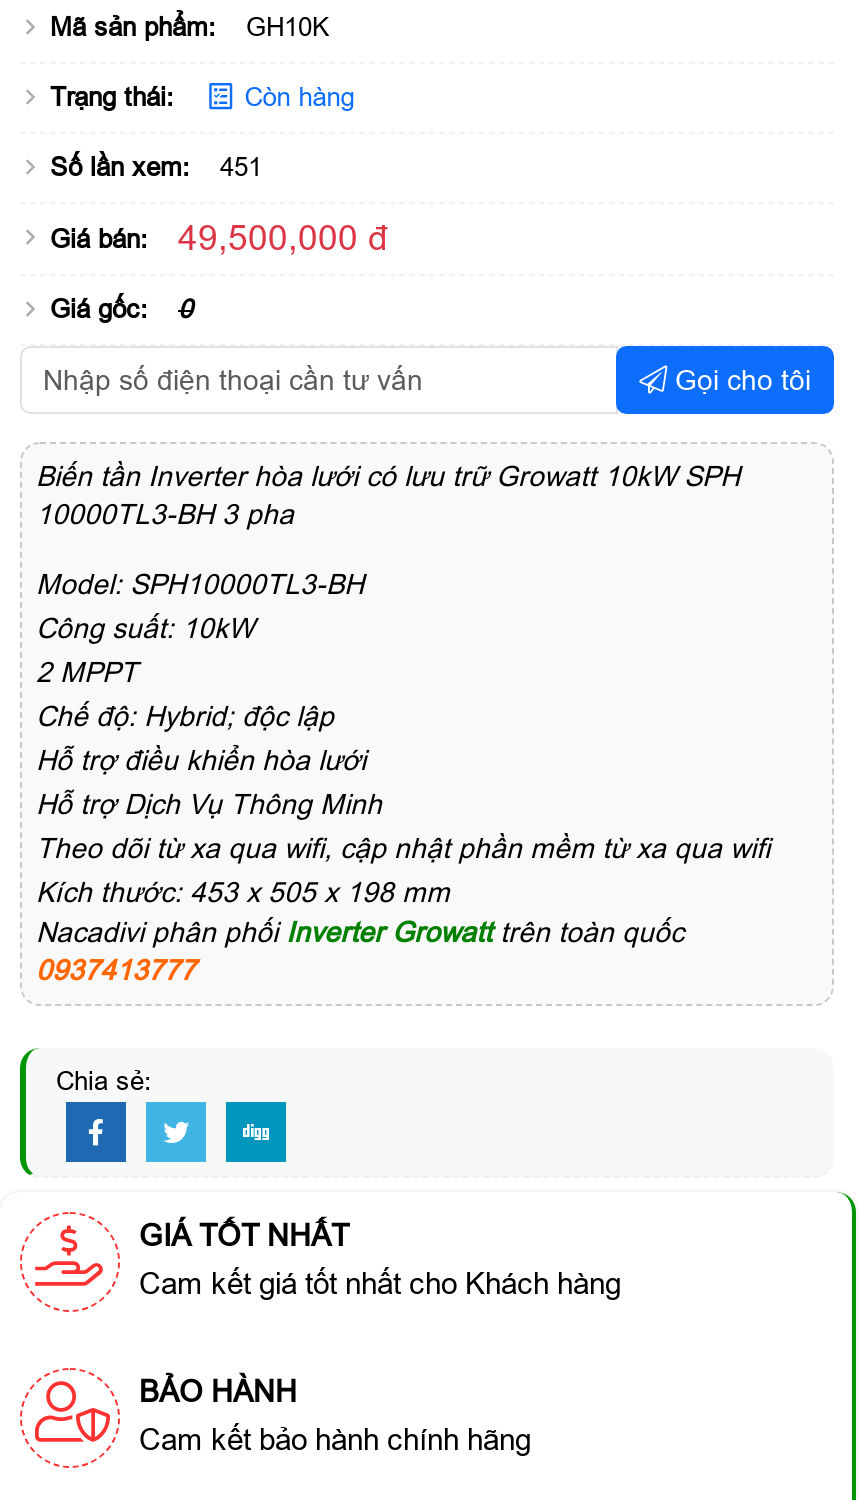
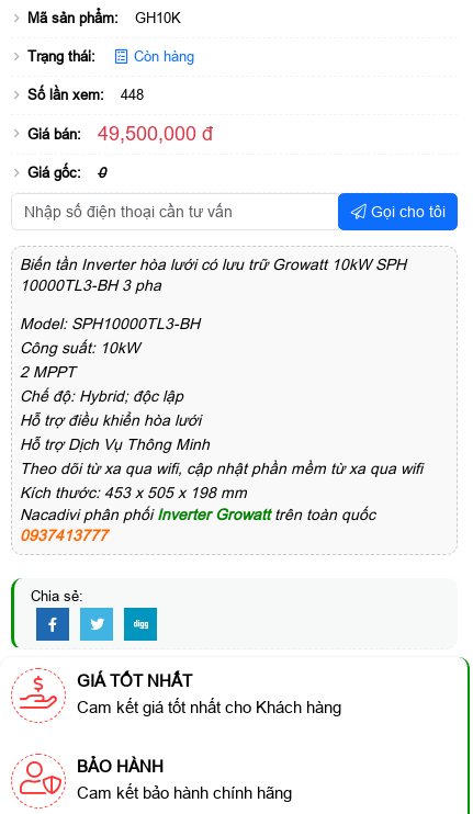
- Số lần xem: 451
+ Số lần xem: 448
